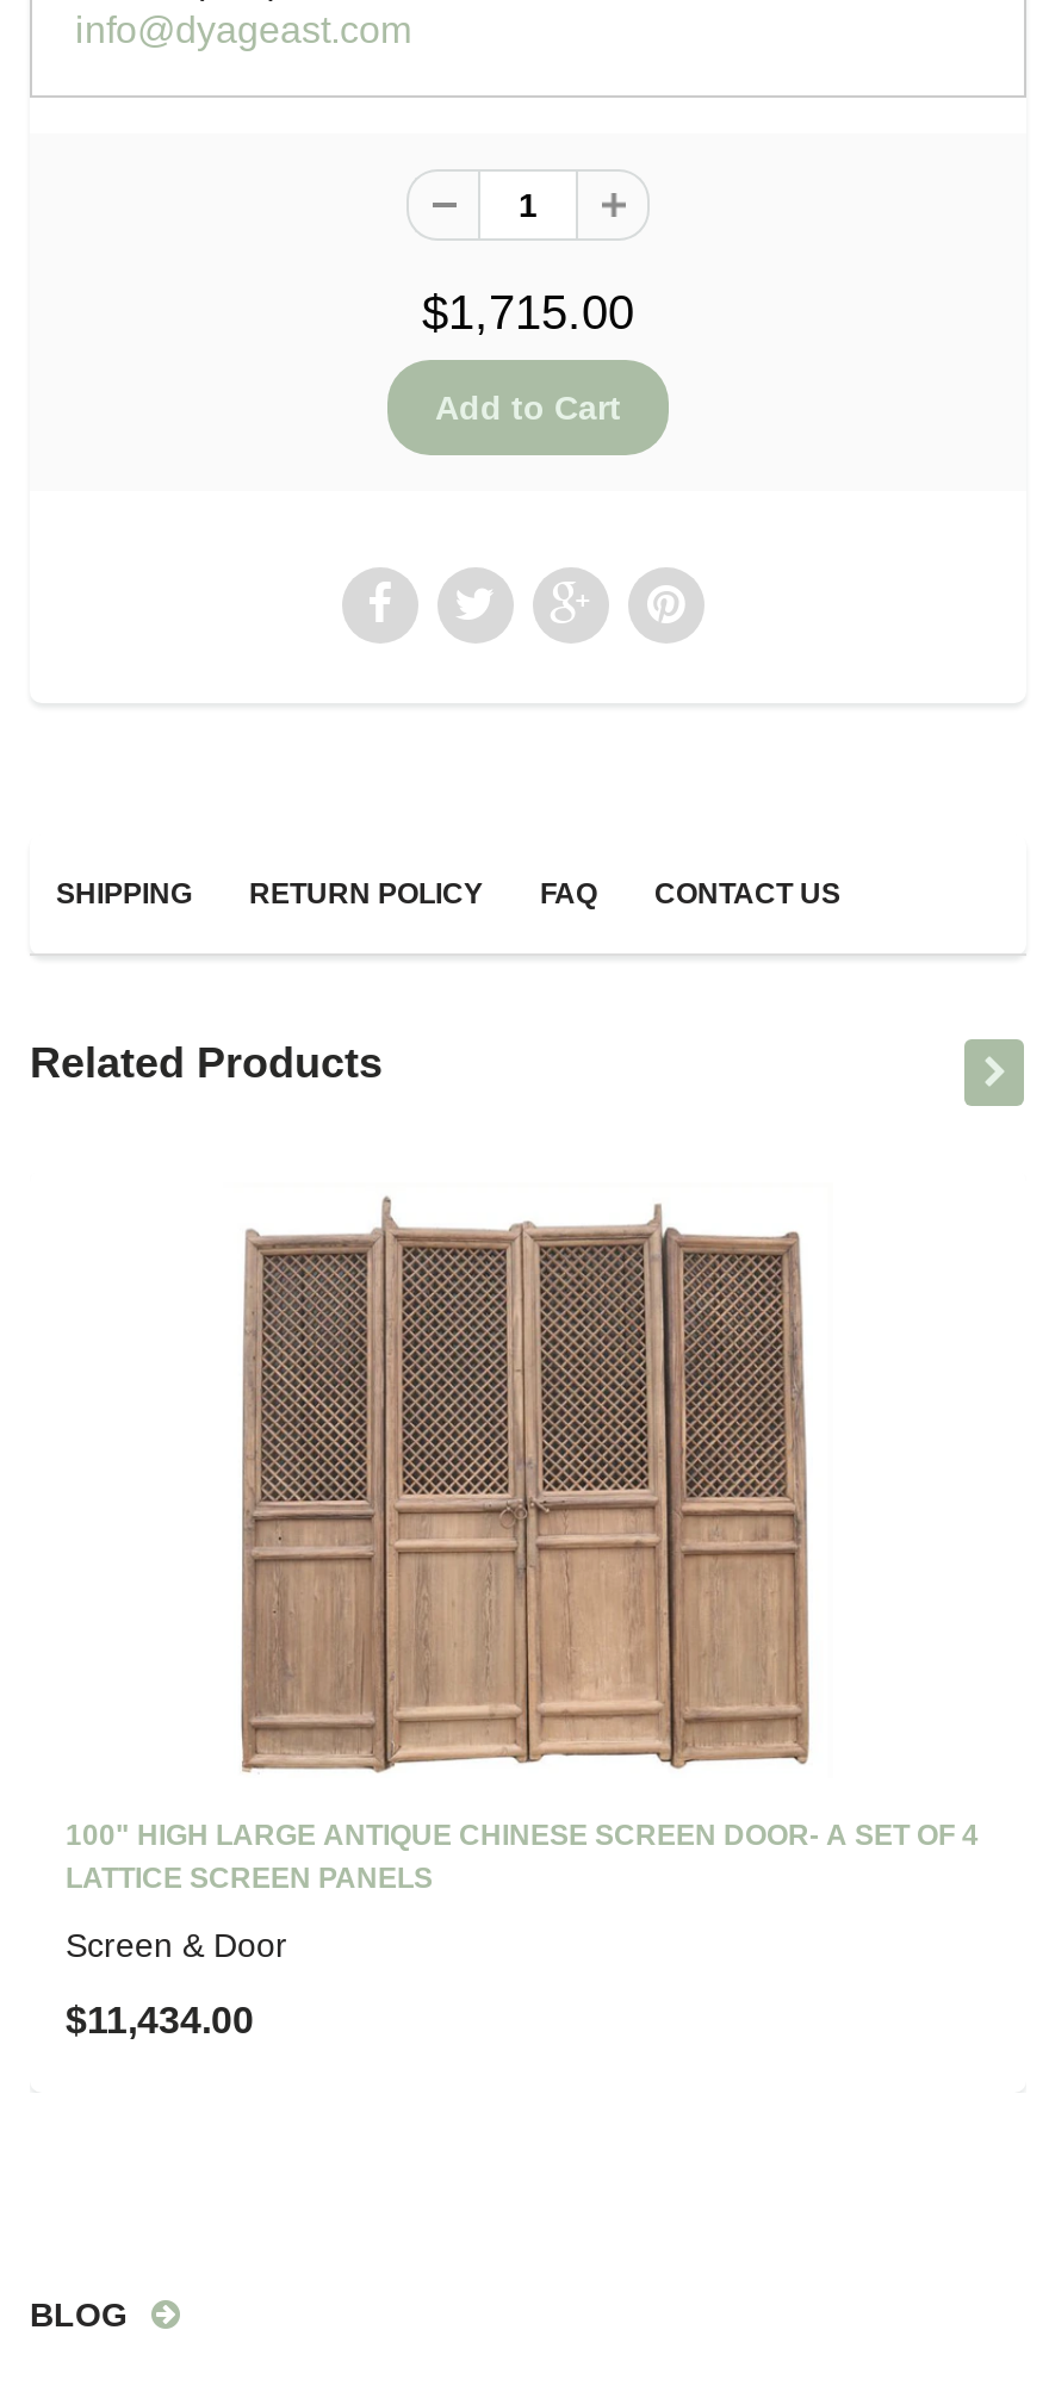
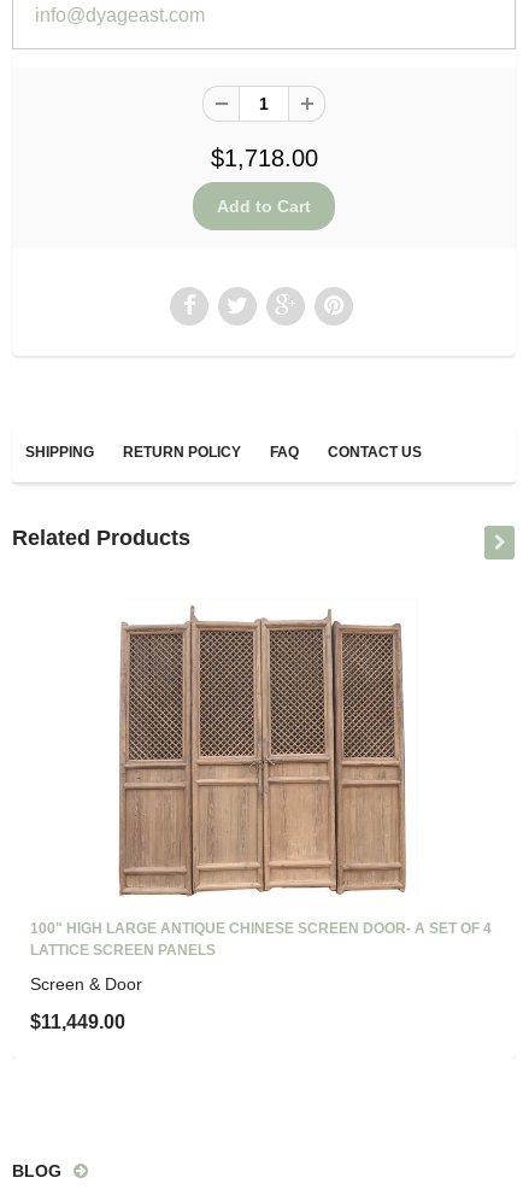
- $1,715.00
+ $1,718.00

- $11,434.00
+ $11,449.00
